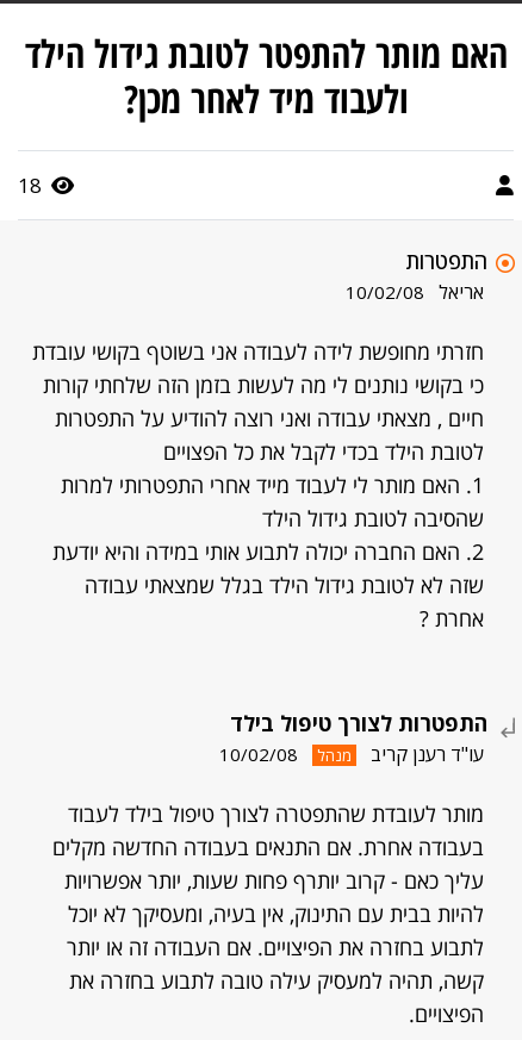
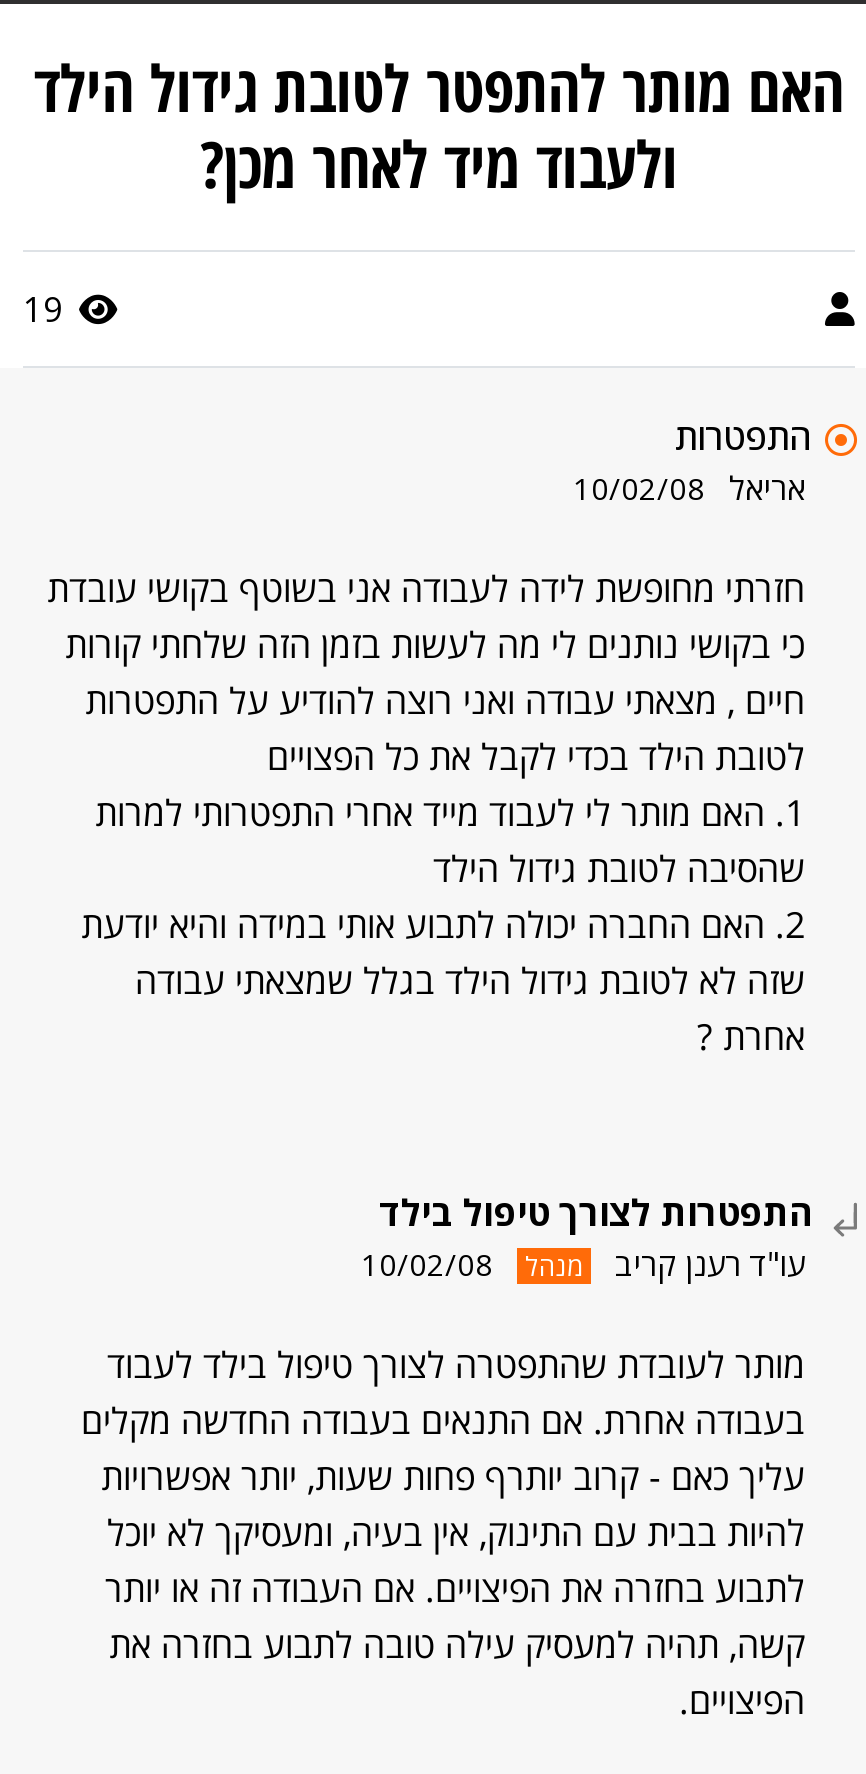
- 18
+ 19
